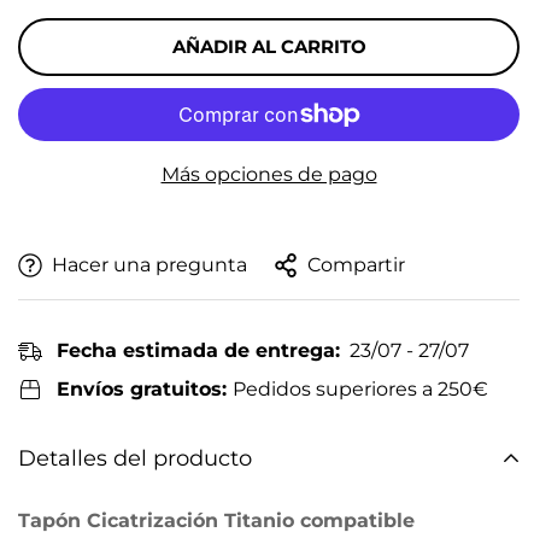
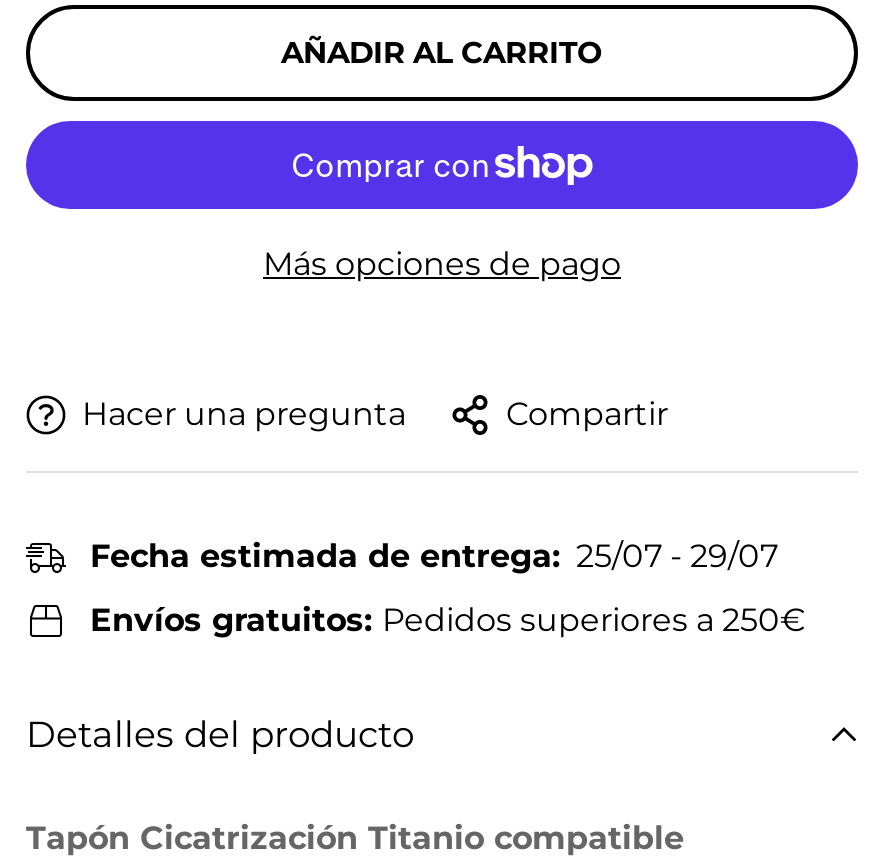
- Fecha estimada de entrega: 23/07 - 27/07
+ Fecha estimada de entrega: 25/07 - 29/07
